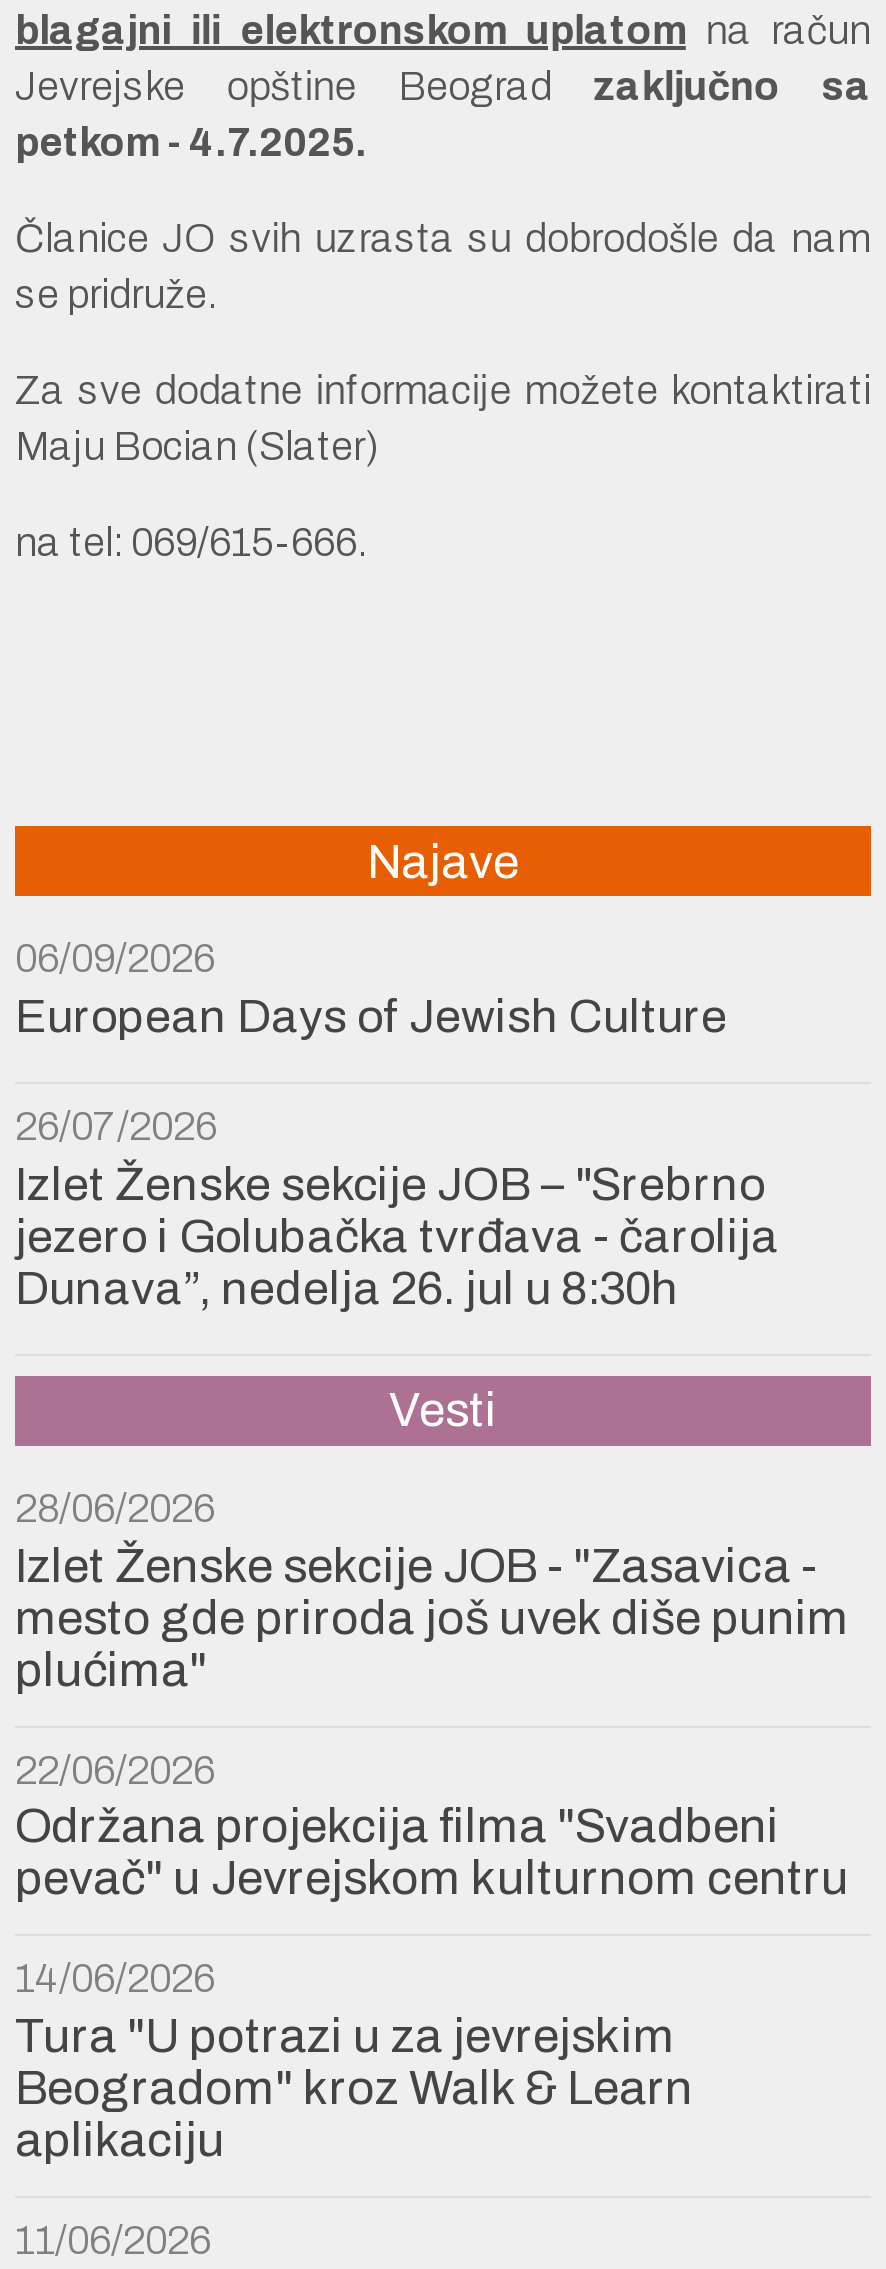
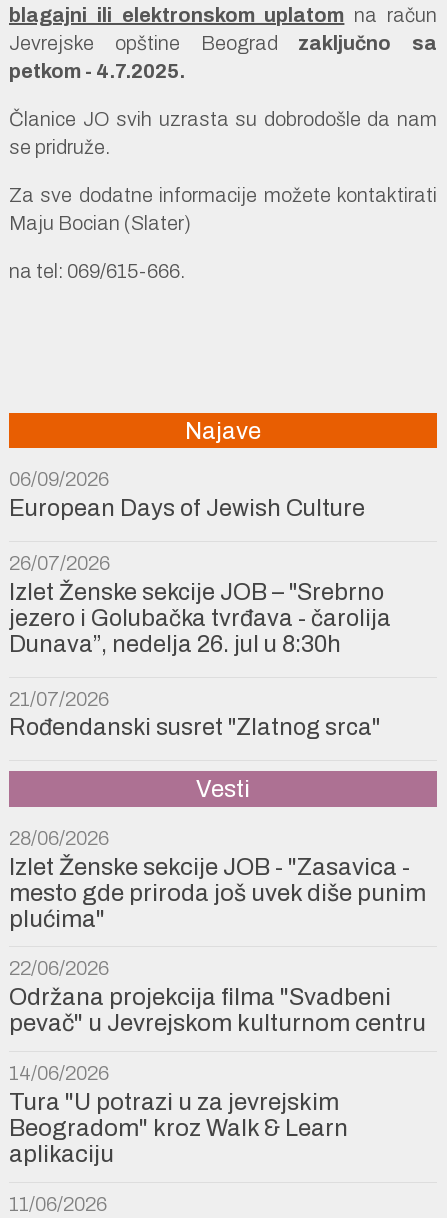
+ 21/07/2026
+ Rođendanski susret "Zlatnog srca"
